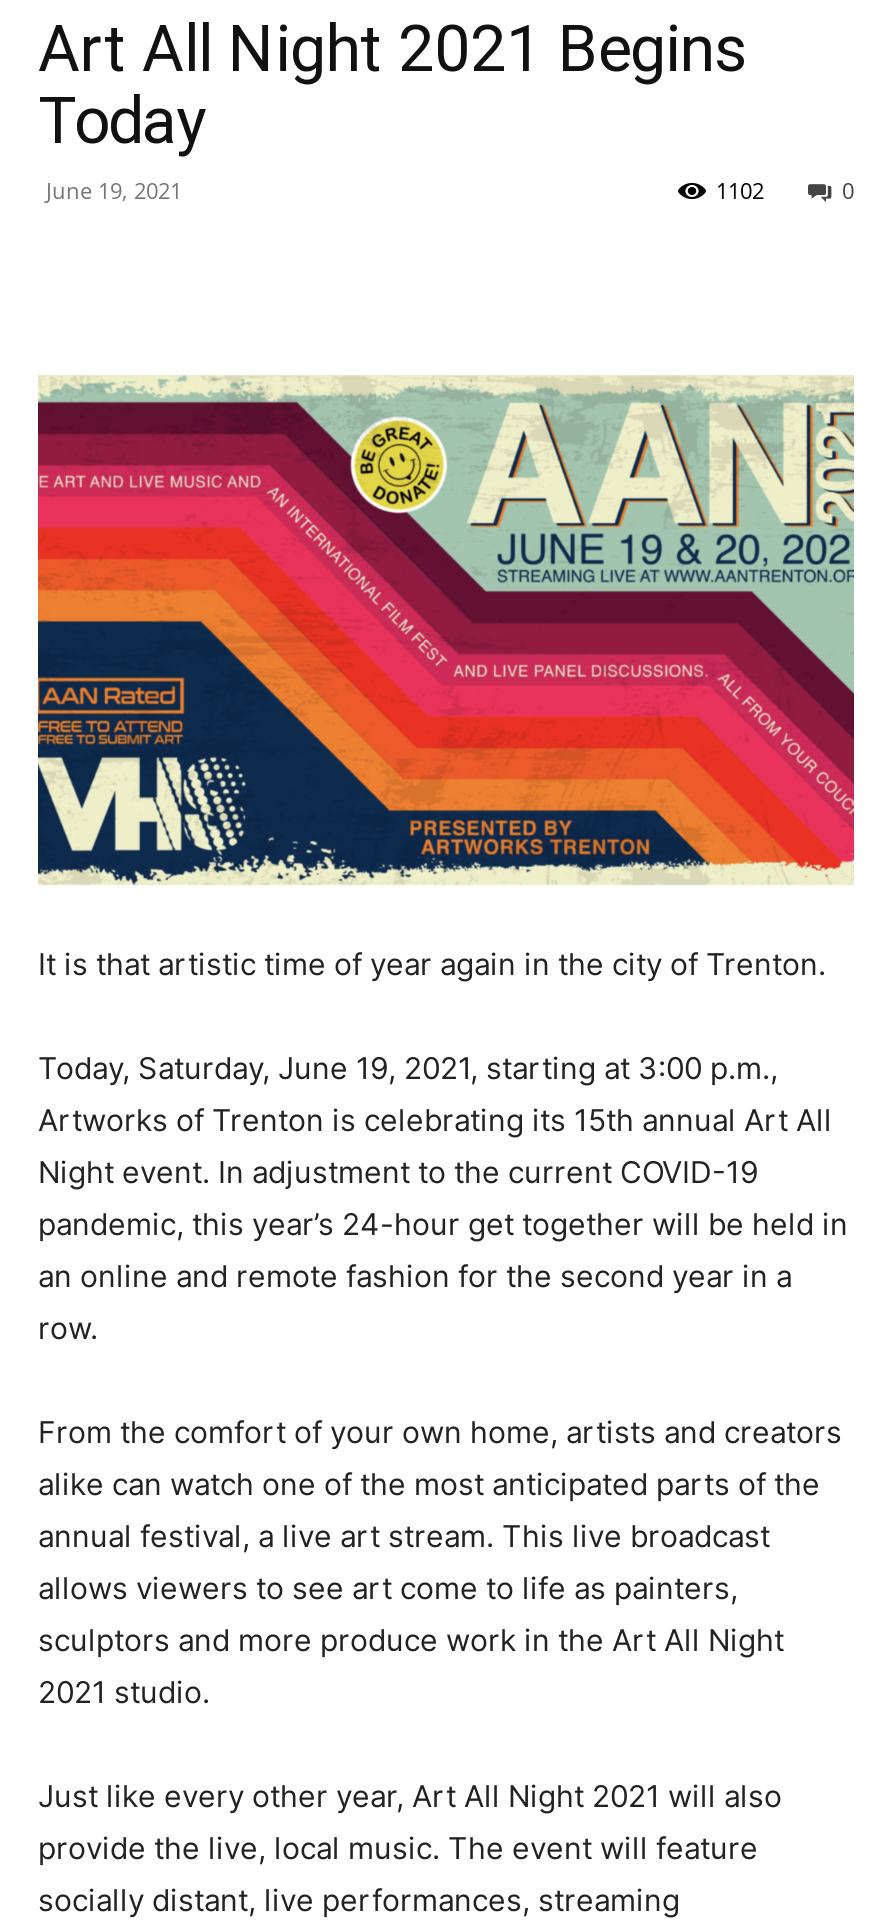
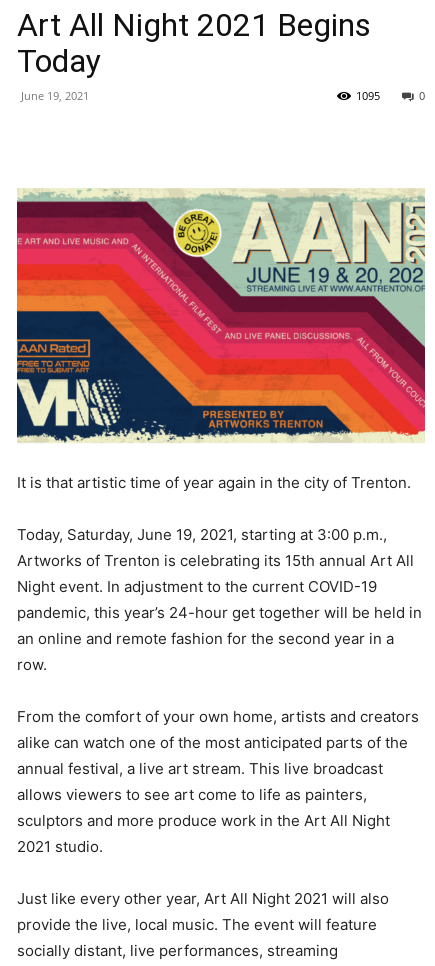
- 1102
+ 1095
